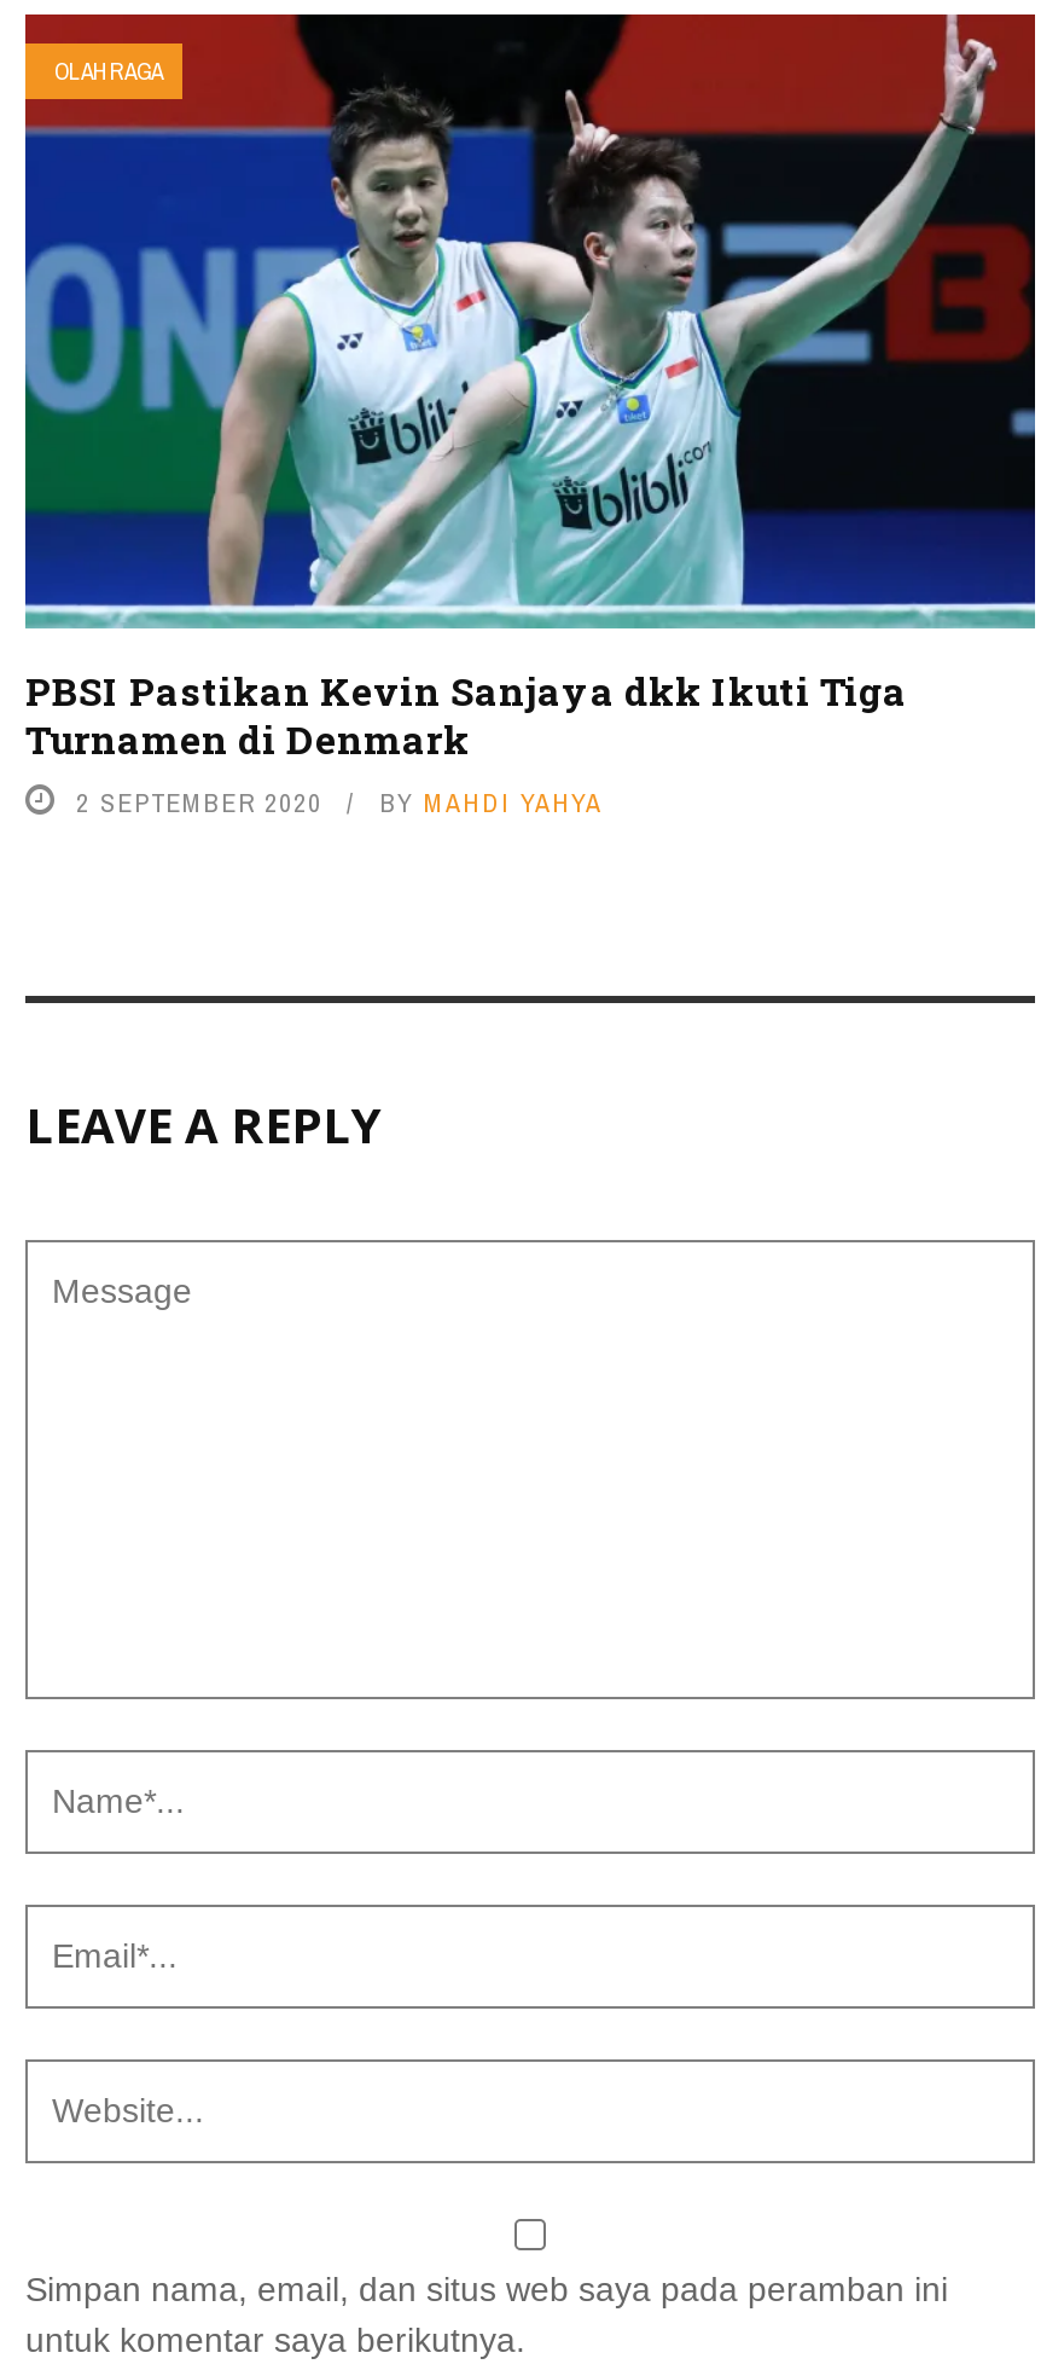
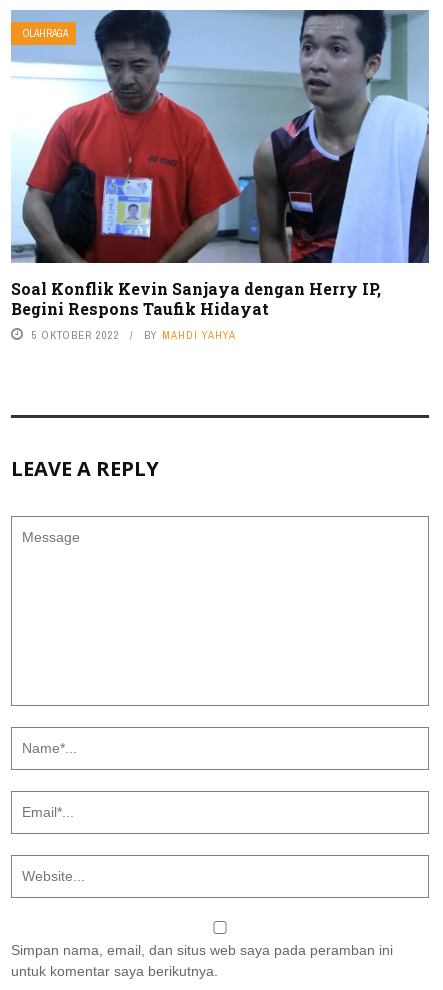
- [image]
- PBSI Pastikan Kevin Sanjaya dkk Ikuti Tiga
- Turnamen di Denmark
- 2 SEPTEMBER 2020
+ [image]
+ Soal Konflik Kevin Sanjaya dengan Herry IP,
+ Begini Respons Taufik Hidayat
+ 5 OKTOBER 2022
